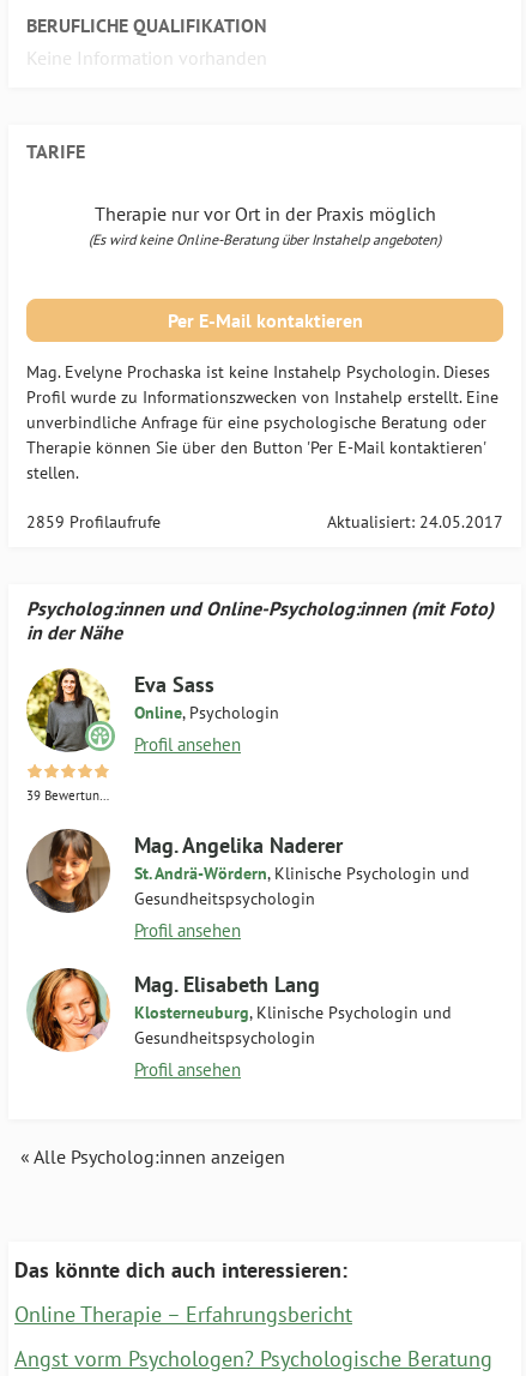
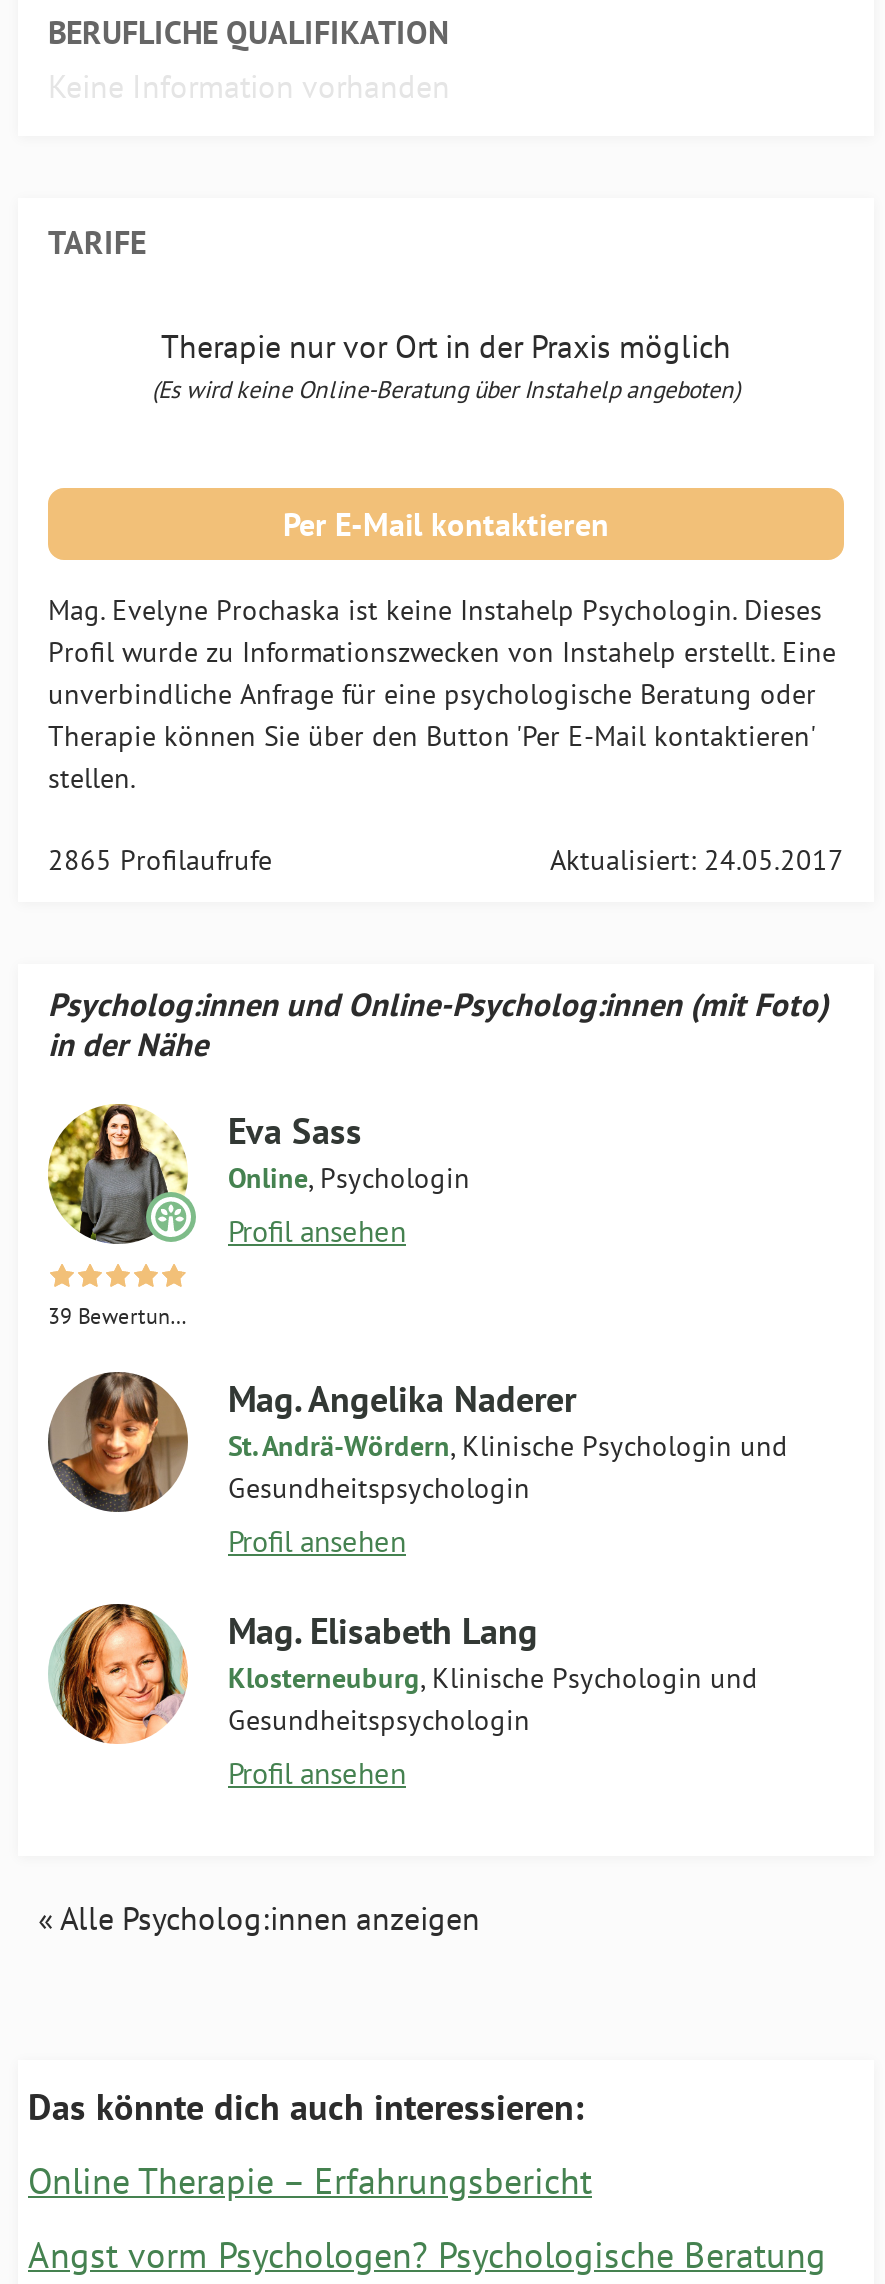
- 2859 Profilaufrufe
+ 2865 Profilaufrufe
